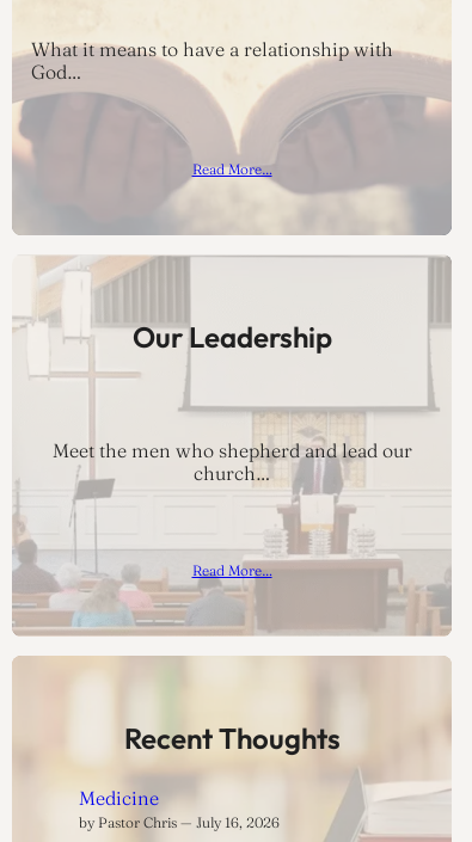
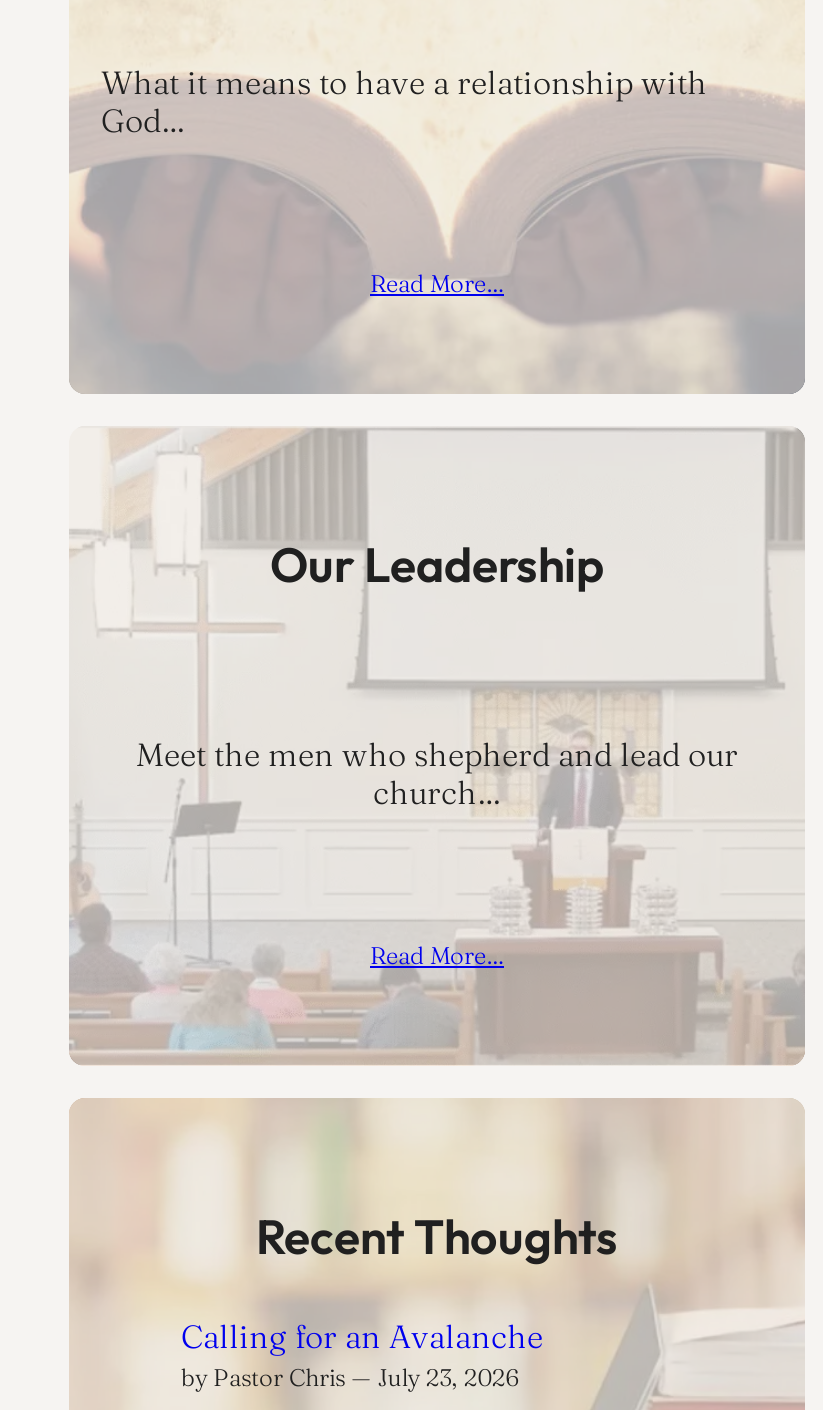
- Medicine
+ Calling for an Avalanche

- by Pastor Chris July 16, 2026
+ by Pastor Chris July 23, 2026
